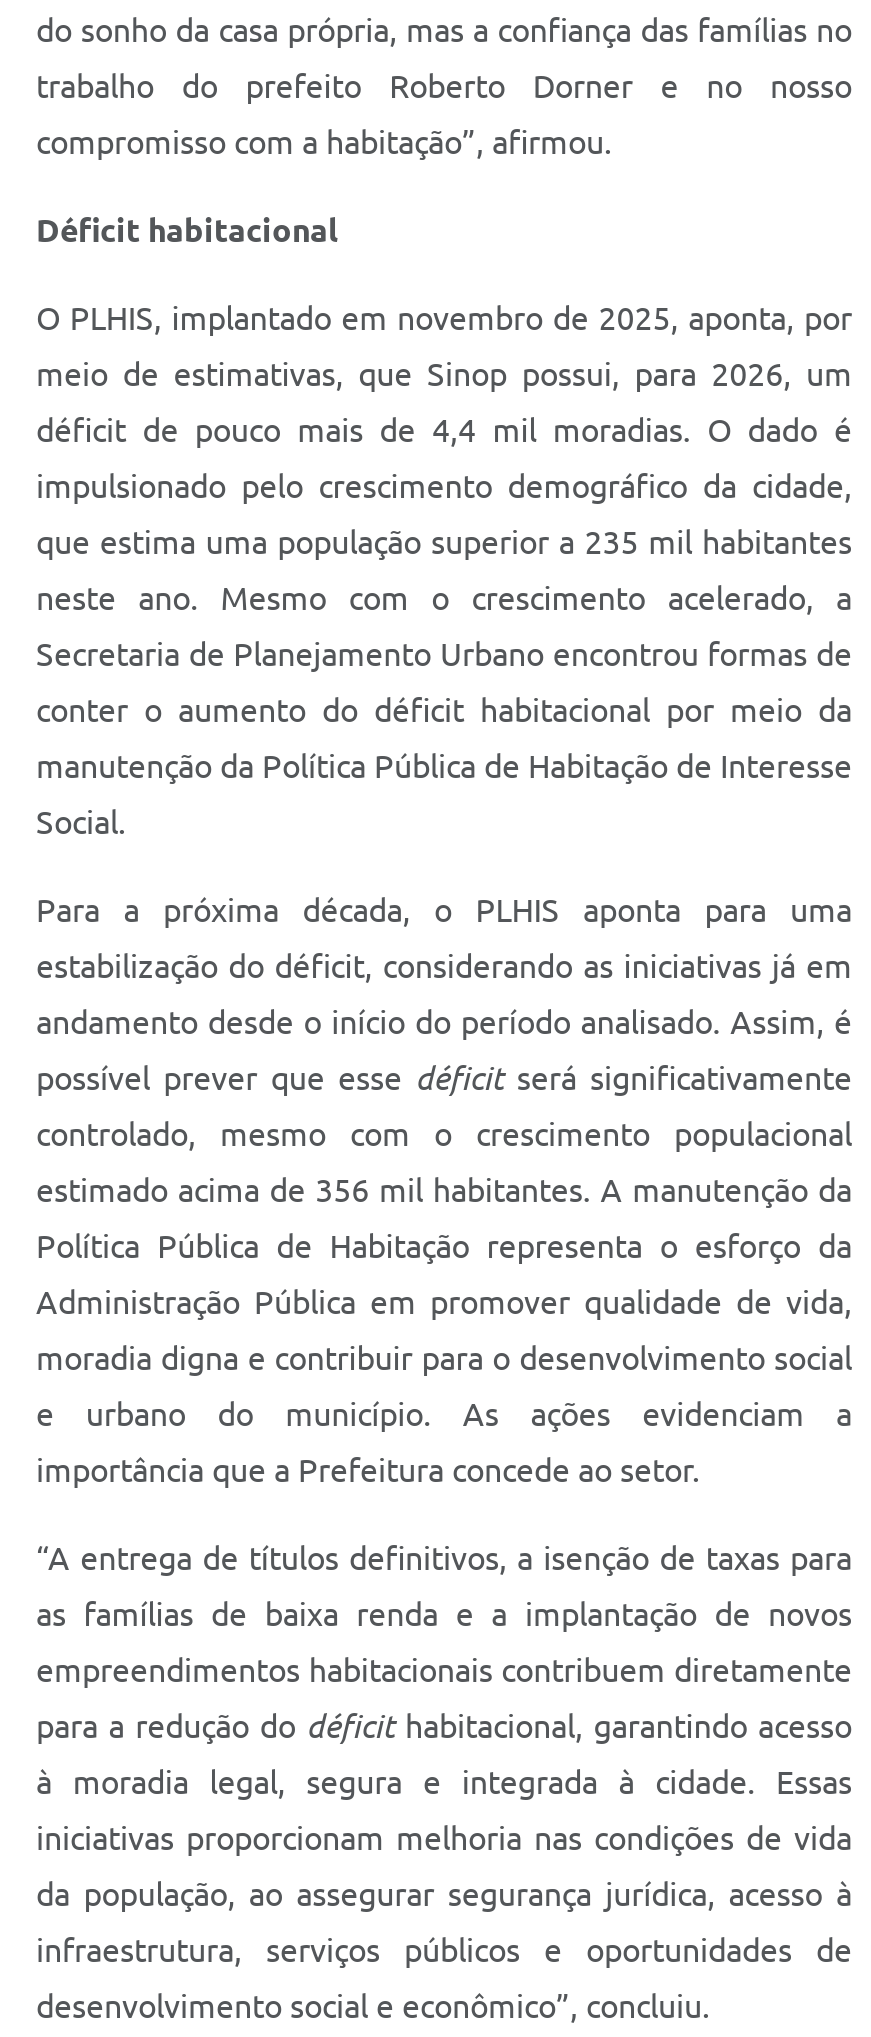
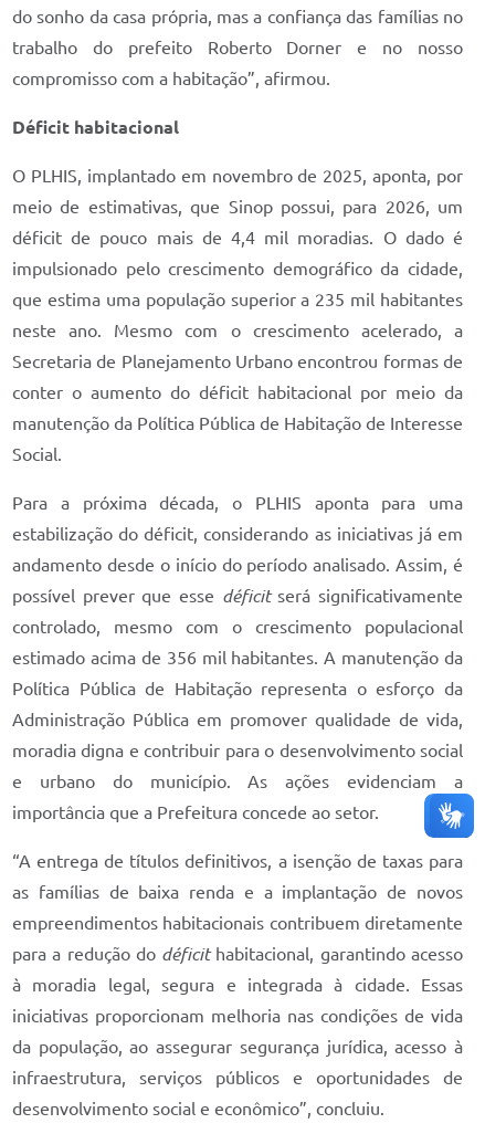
+ [image]
